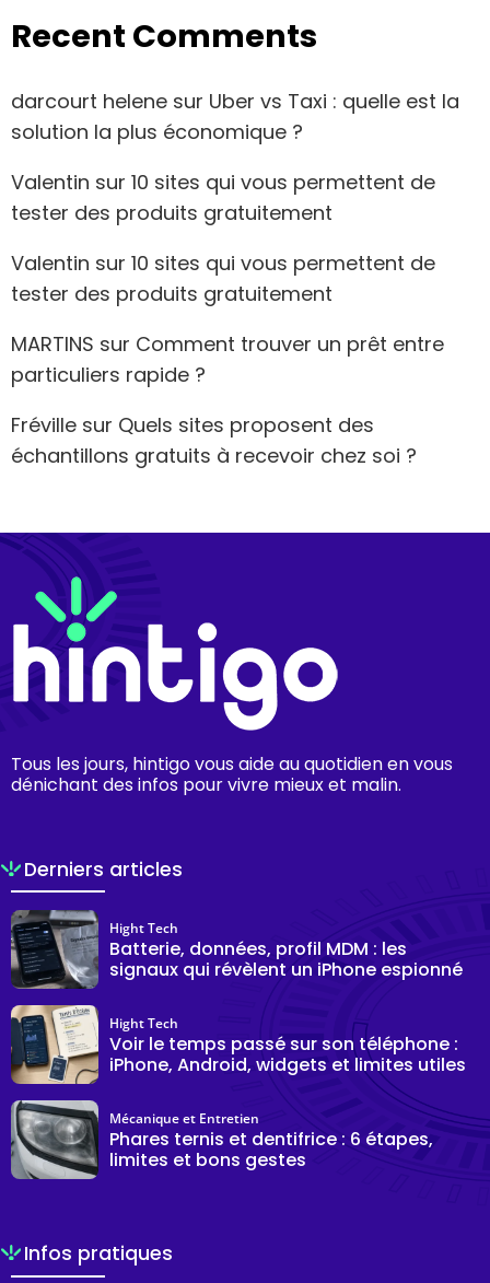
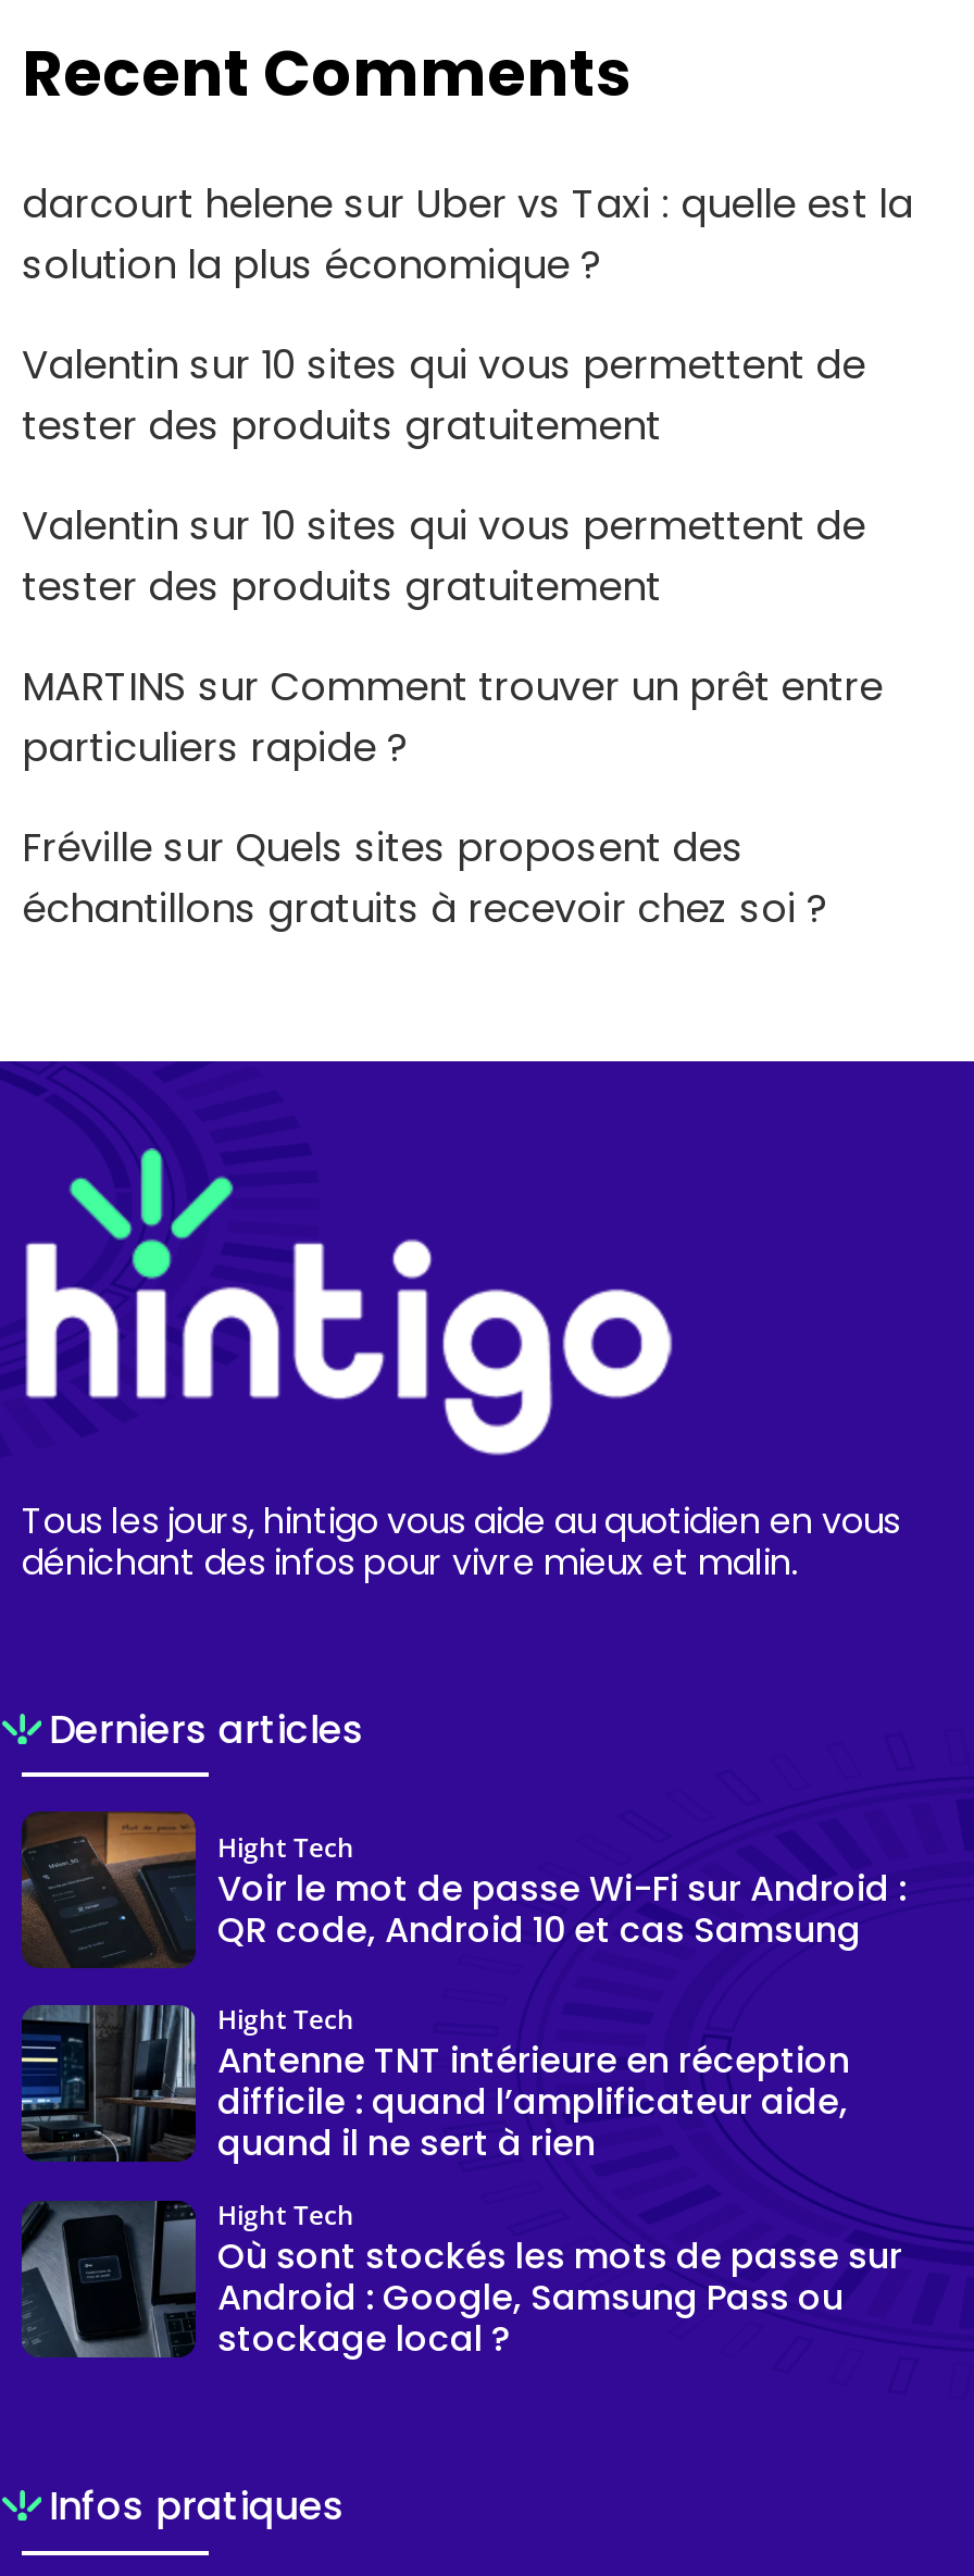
- [image]
- Batterie, données, profil MDM : les
- signaux qui révèlent un iPhone espionné
+ [image]
+ Voir le mot de passe Wi-Fi sur Android :
+ QR code, Android 10 et cas Samsung

- [image]
- Voir le temps passé sur son téléphone :
- iPhone, Android, widgets et limites utiles
+ [image]
+ Antenne TNT intérieure en réception
+ difficile : quand l’amplificateur aide,
+ quand il ne sert à rien

- [image]
- Phares ternis et dentifrice : 6 étapes,
- limites et bons gestes
+ [image]
+ Où sont stockés les mots de passe sur
+ Android : Google, Samsung Pass ou
+ stockage local ?

- Mécanique et Entretien
+ Hight Tech
